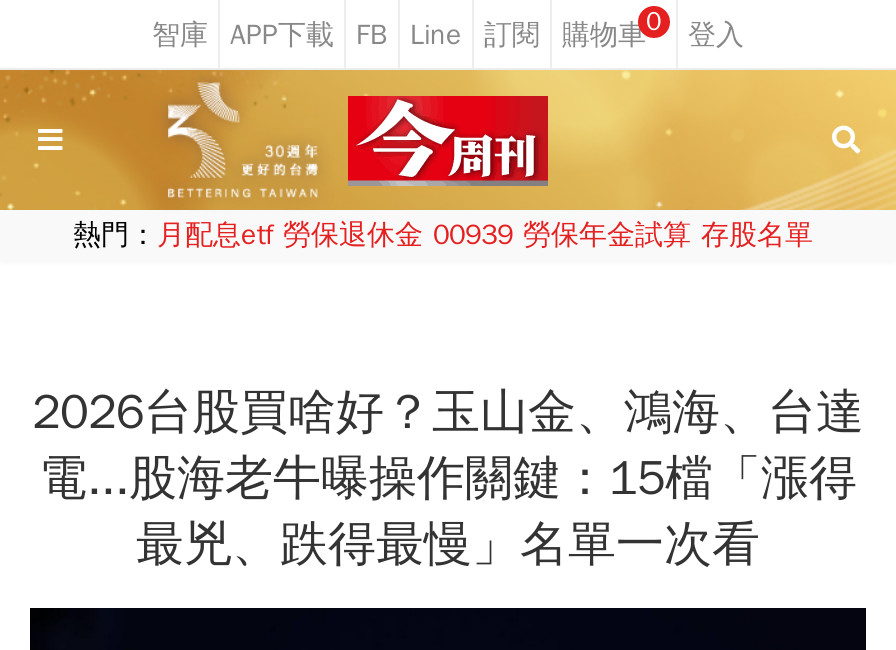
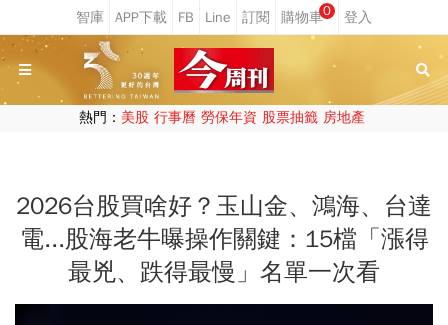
- 熱門：月配息etf 勞保退休金 00939 勞保年金試算 存股名單
+ 熱門：美股 行事曆 勞保年資 股票抽籤 房地產
